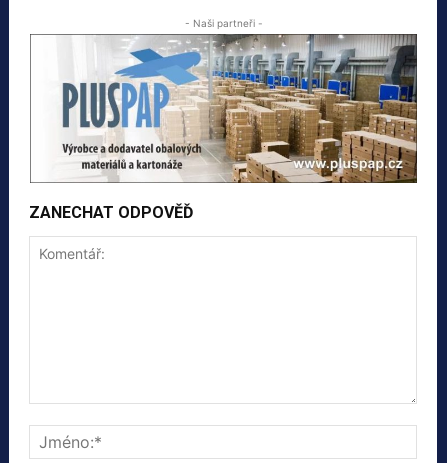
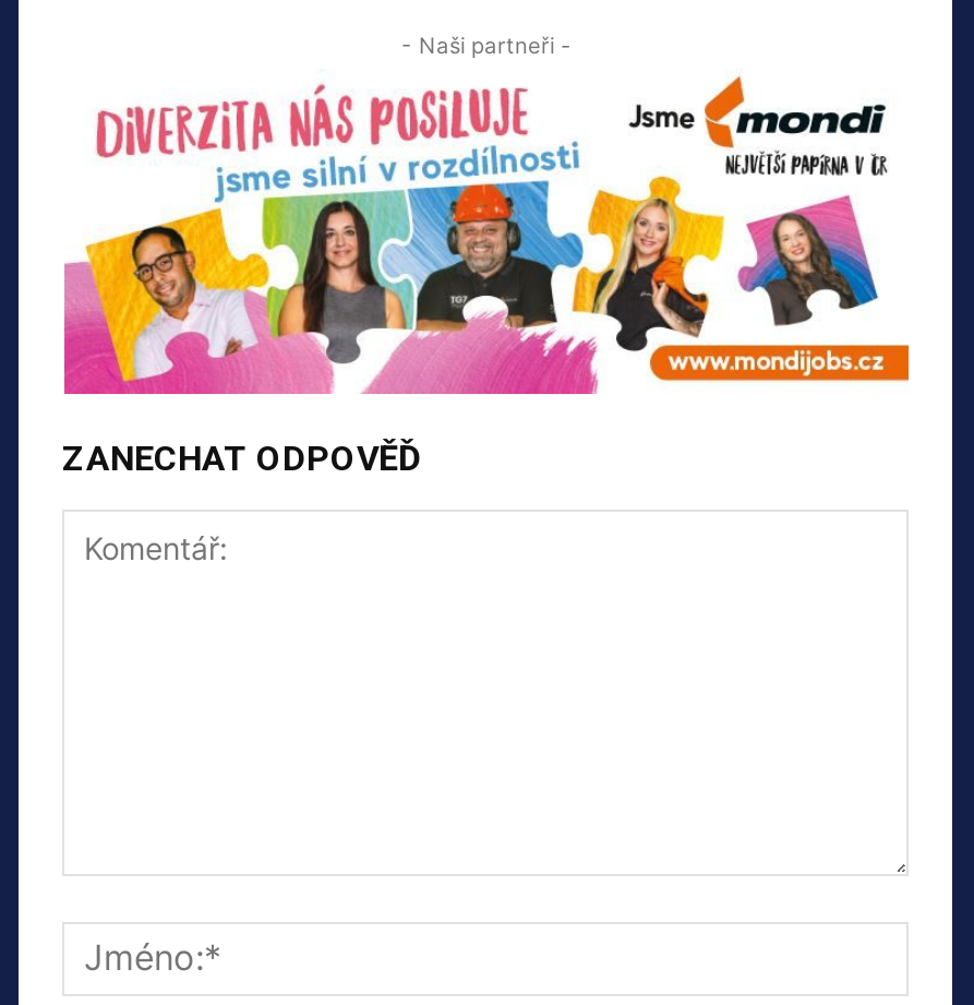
- [image]
+ [image]
